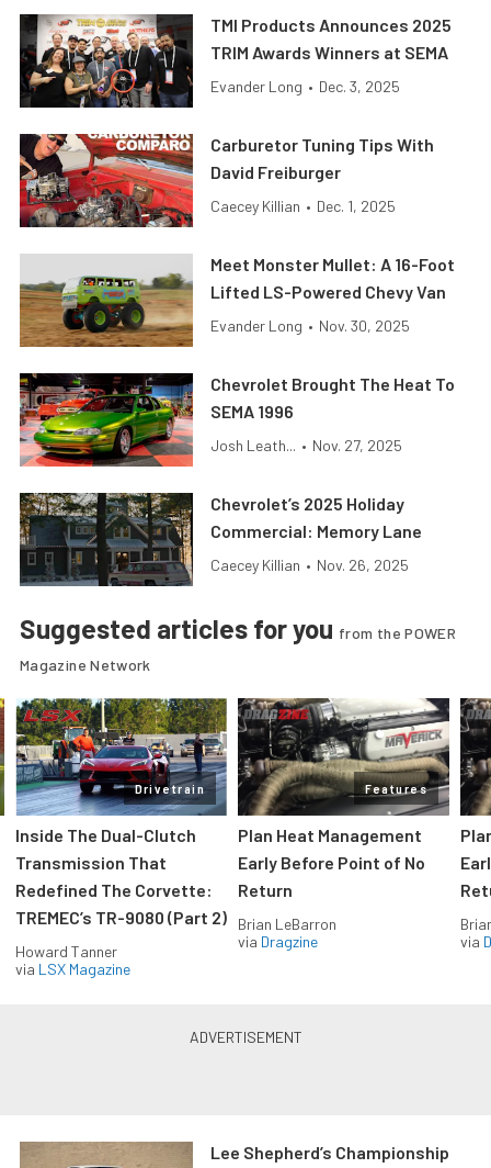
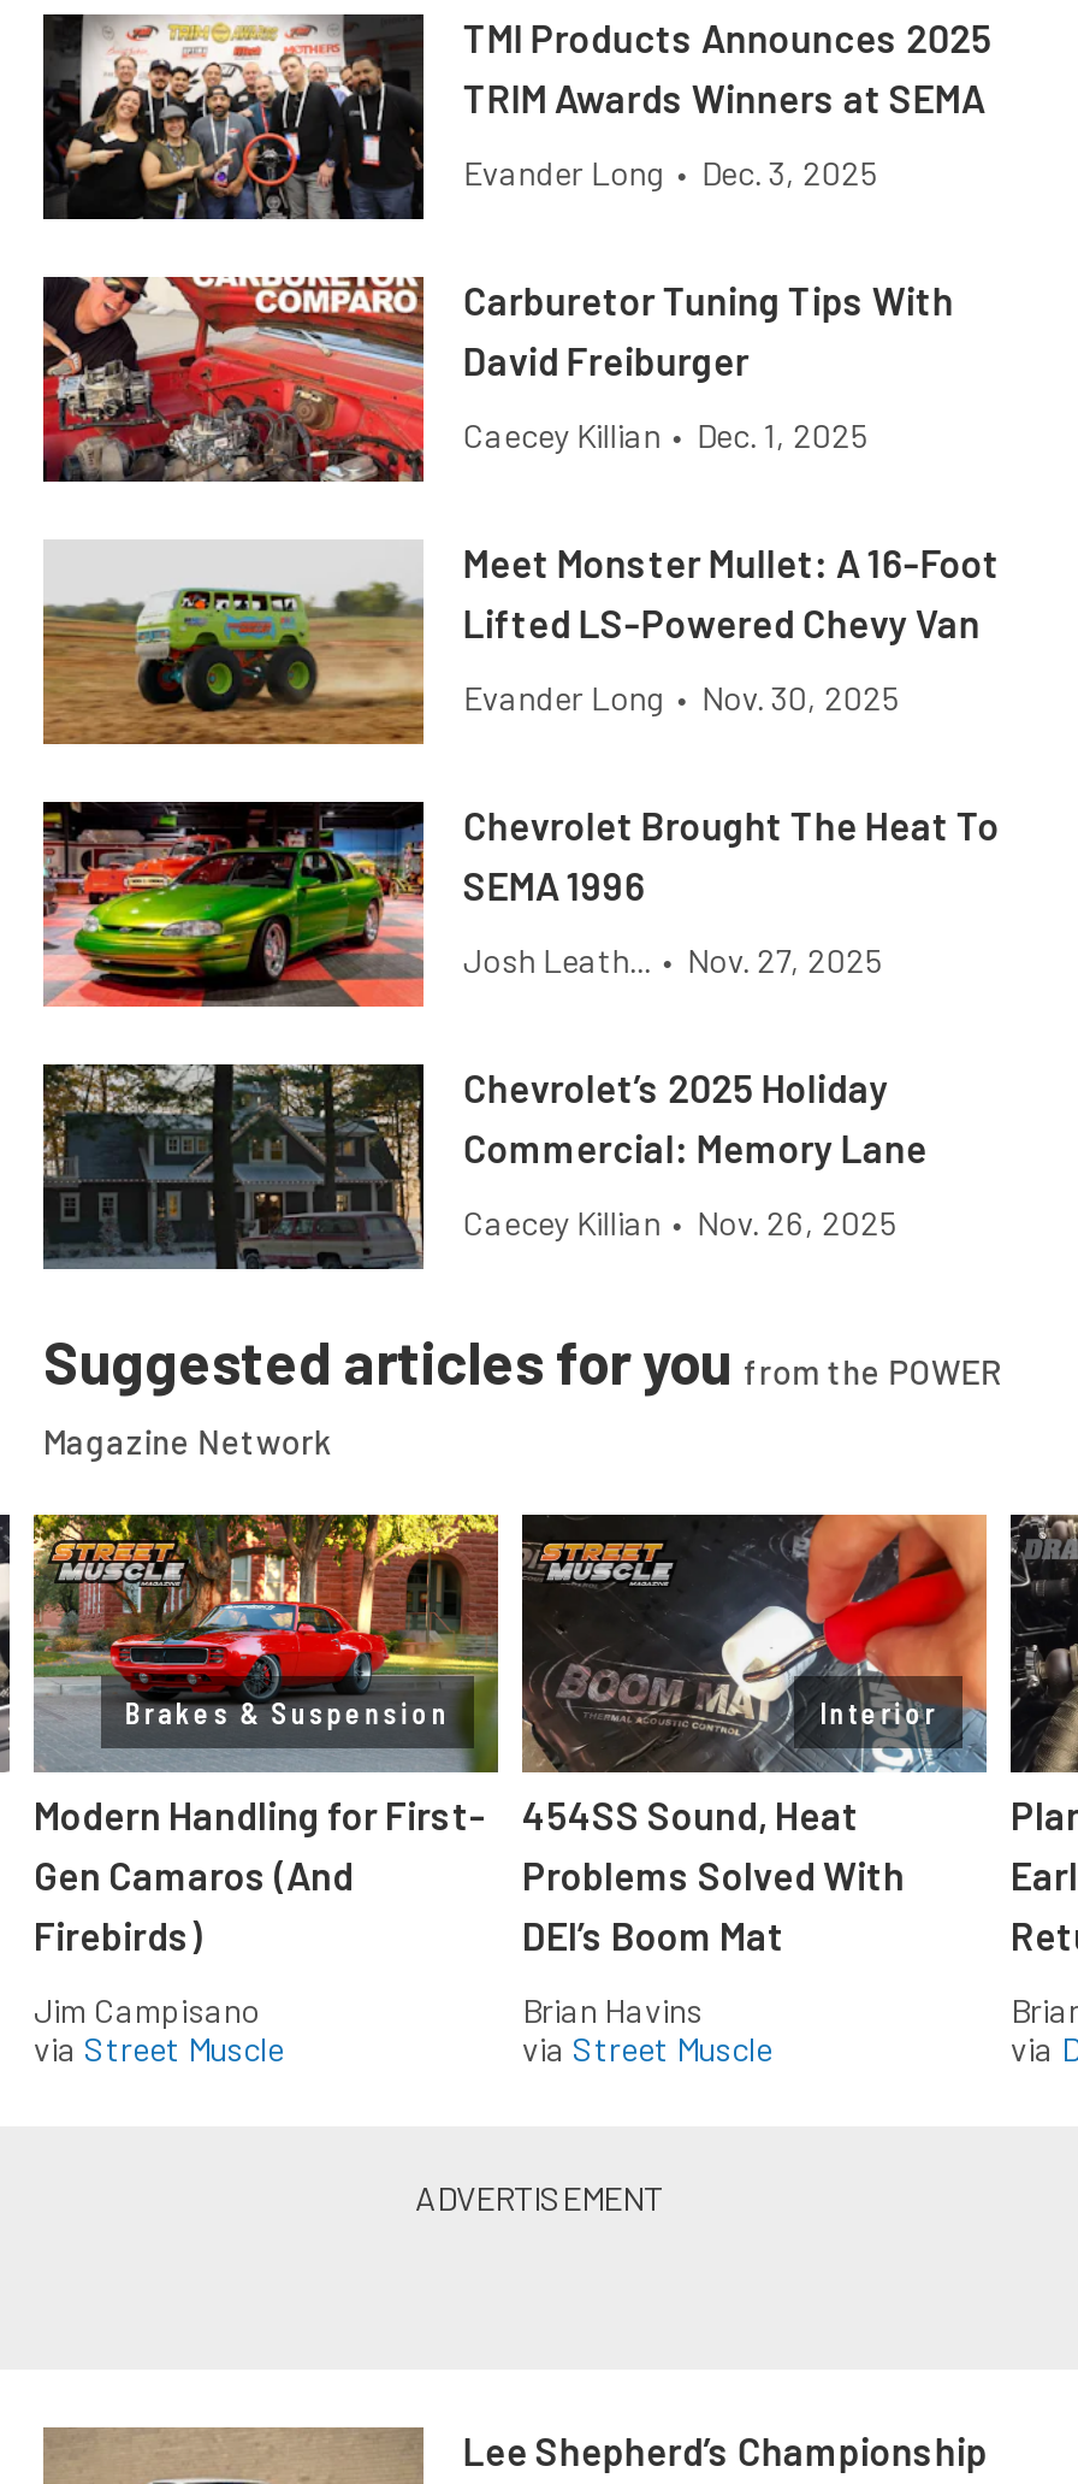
- [image]
- Drivetrain
+ [image]
+ Brakes & Suspension

- [image]
- Features
+ [image]
+ Interior

- Inside The Dual-Clutch
- Transmission That
- Redefined The Corvette:
- TREMEC’s TR-9080 (Part 2)
+ Modern Handling for First-
+ Gen Camaros (And
+ Firebirds)

- Plan Heat Management
- Early Before Point of No
- Return
+ 454SS Sound, Heat
+ Problems Solved With
+ DEI’s Boom Mat

- Brian LeBarron
- via Dragzine
+ Brian Havins
+ via Street Muscle

- Howard Tanner
- via LSX Magazine
+ Jim Campisano
+ via Street Muscle
